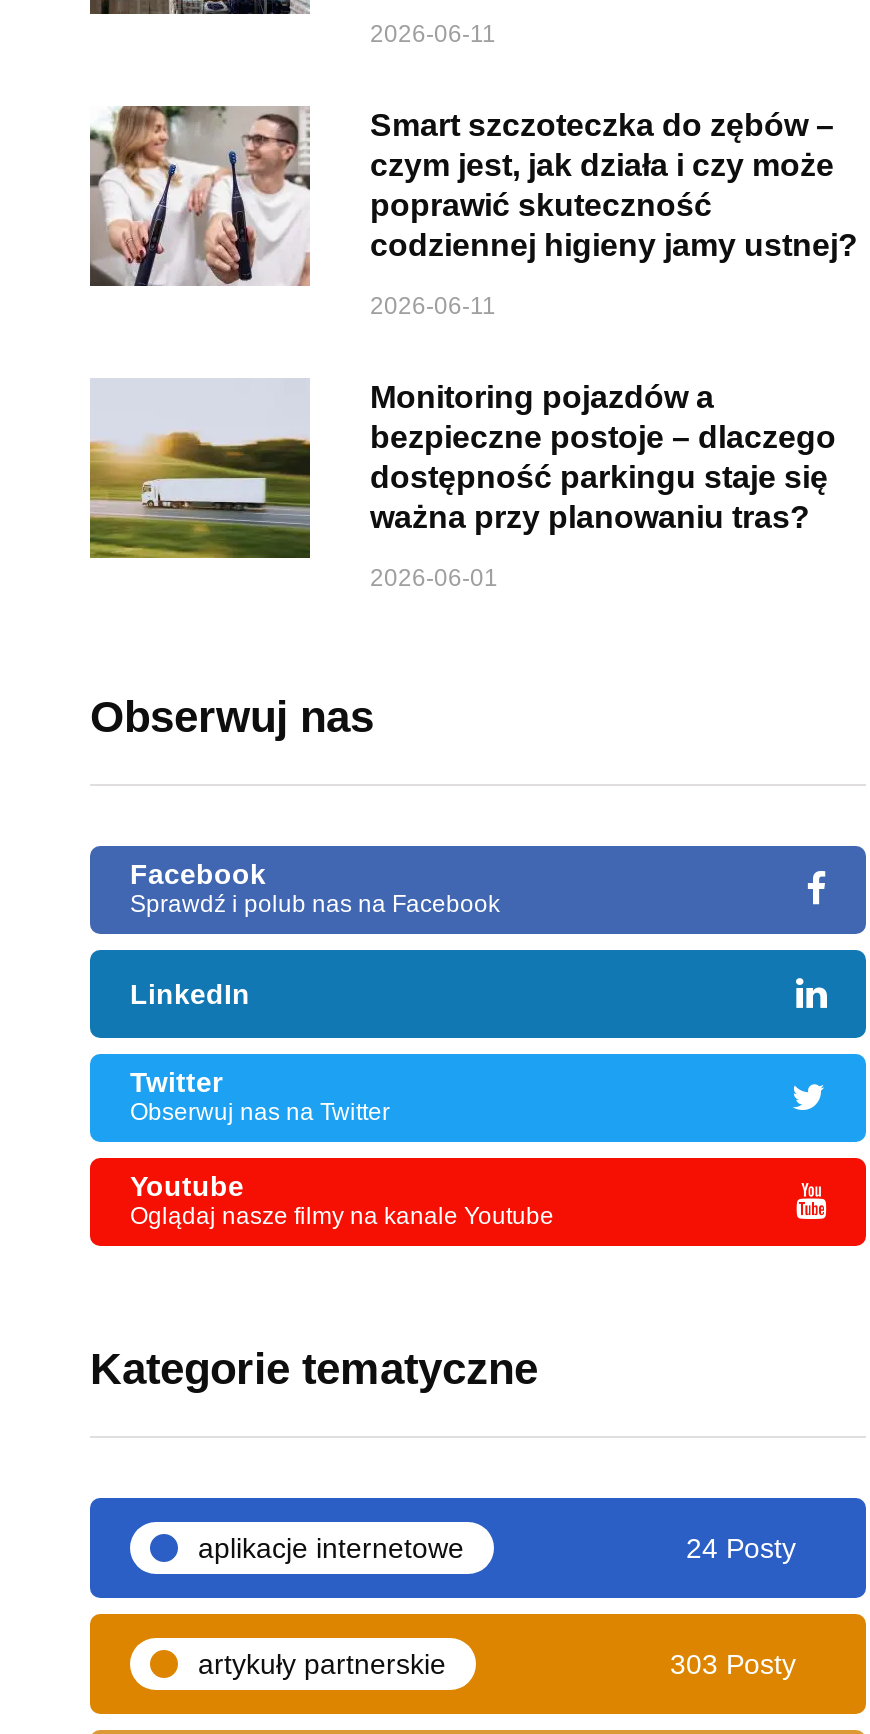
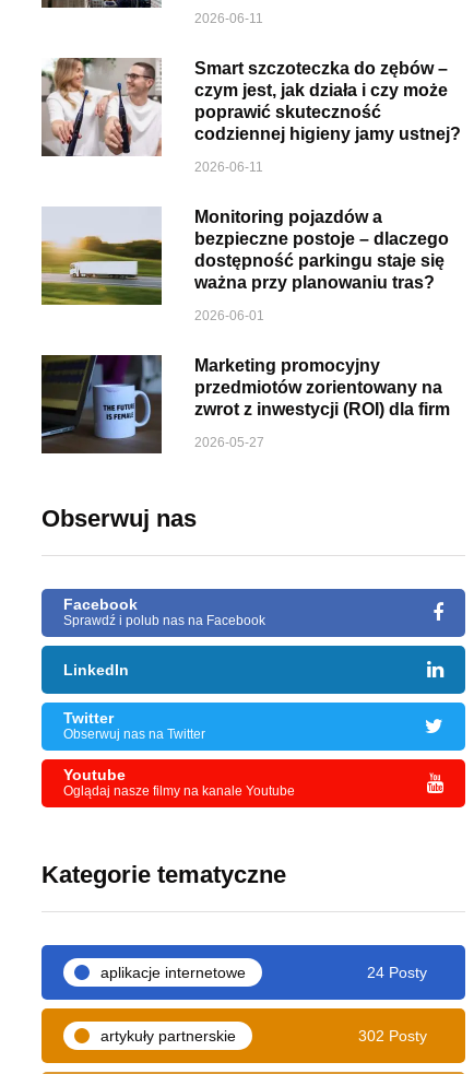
+ [image]
+ Marketing promocyjny
+ przedmiotów zorientowany na
+ zwrot z inwestycji (ROI) dla firm
+ 2026-05-27

- 303 Posty
+ 302 Posty
